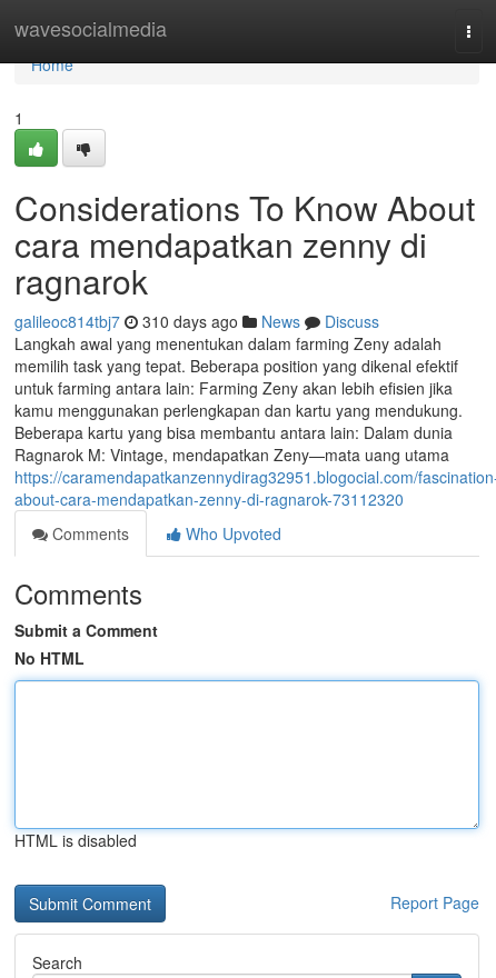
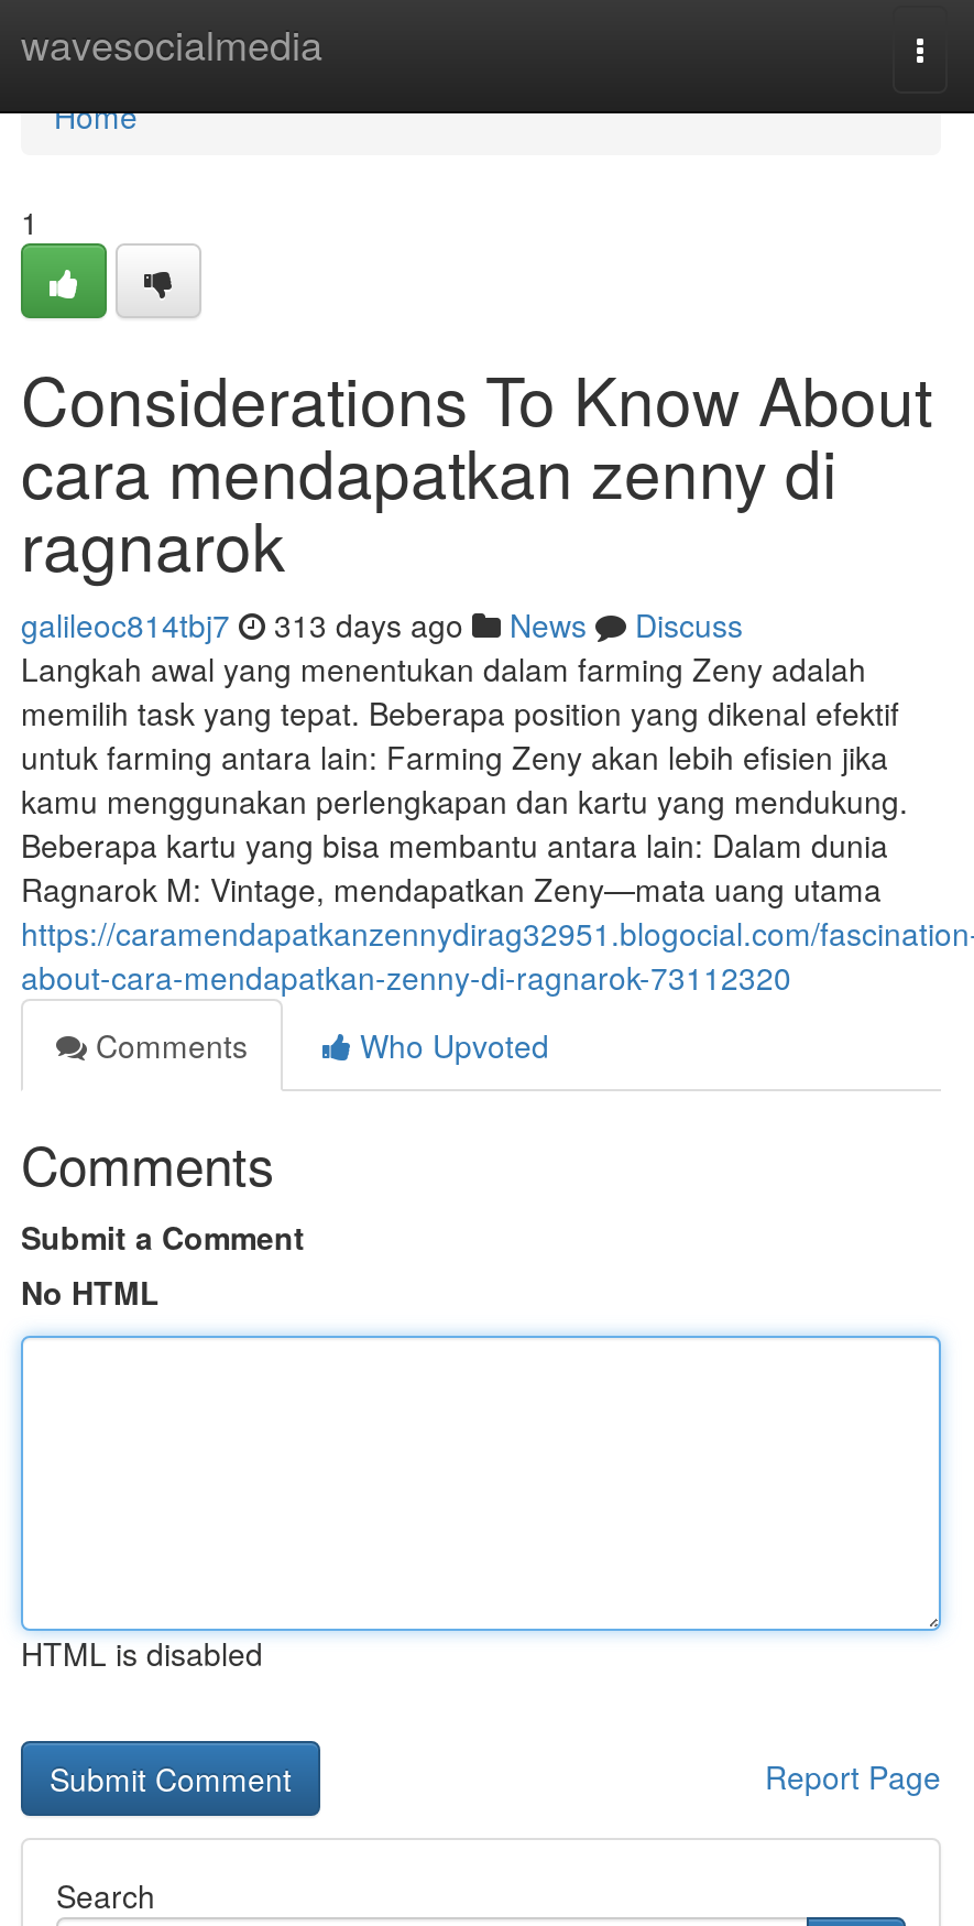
- galileoc814tbj7 310 days ago News Discuss
+ galileoc814tbj7 313 days ago News Discuss
